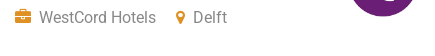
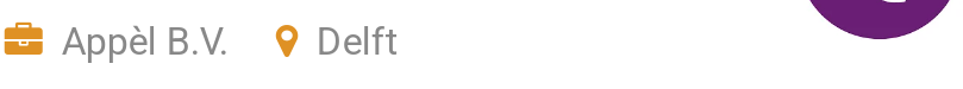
- WestCord Hotels
+ Appèl B.V.
